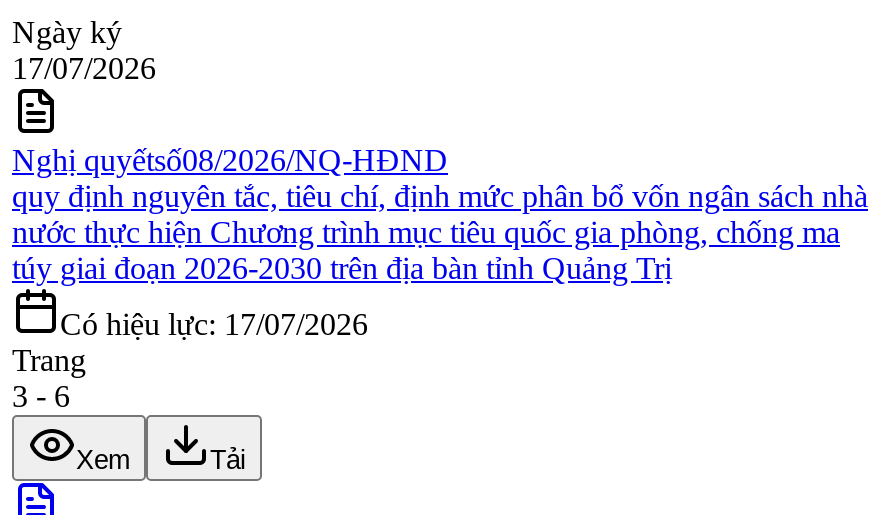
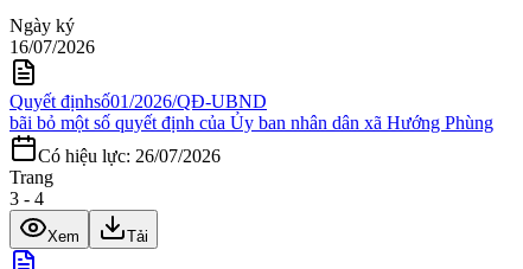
- 17/07/2026
+ 16/07/2026

- Nghị quyếtsố08/2026/NQ-HĐND
- quy định nguyên tắc, tiêu chí, định mức phân bổ vốn ngân sách nhà
- nước thực hiện Chương trình mục tiêu quốc gia phòng, chống ma
- túy giai đoạn 2026-2030 trên địa bàn tỉnh Quảng Trị
+ Quyết địnhsố01/2026/QĐ-UBND
+ bãi bỏ một số quyết định của Ủy ban nhân dân xã Hướng Phùng

- Có hiệu lực: 17/07/2026
+ Có hiệu lực: 26/07/2026

- 3 - 6
+ 3 - 4
